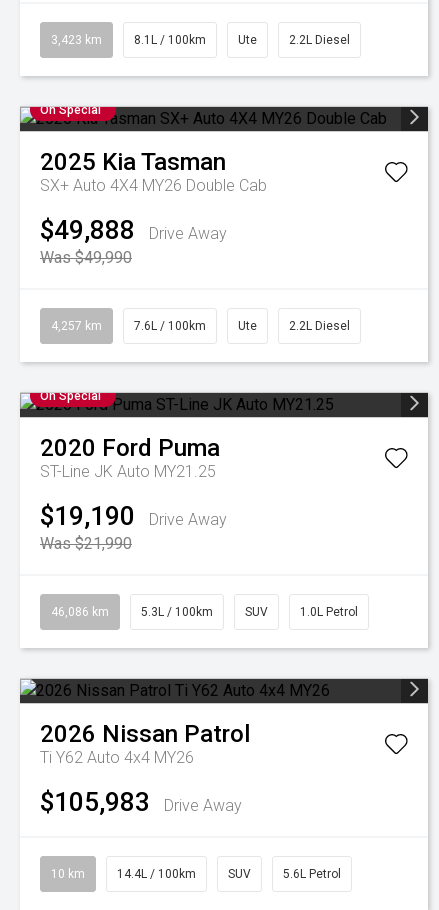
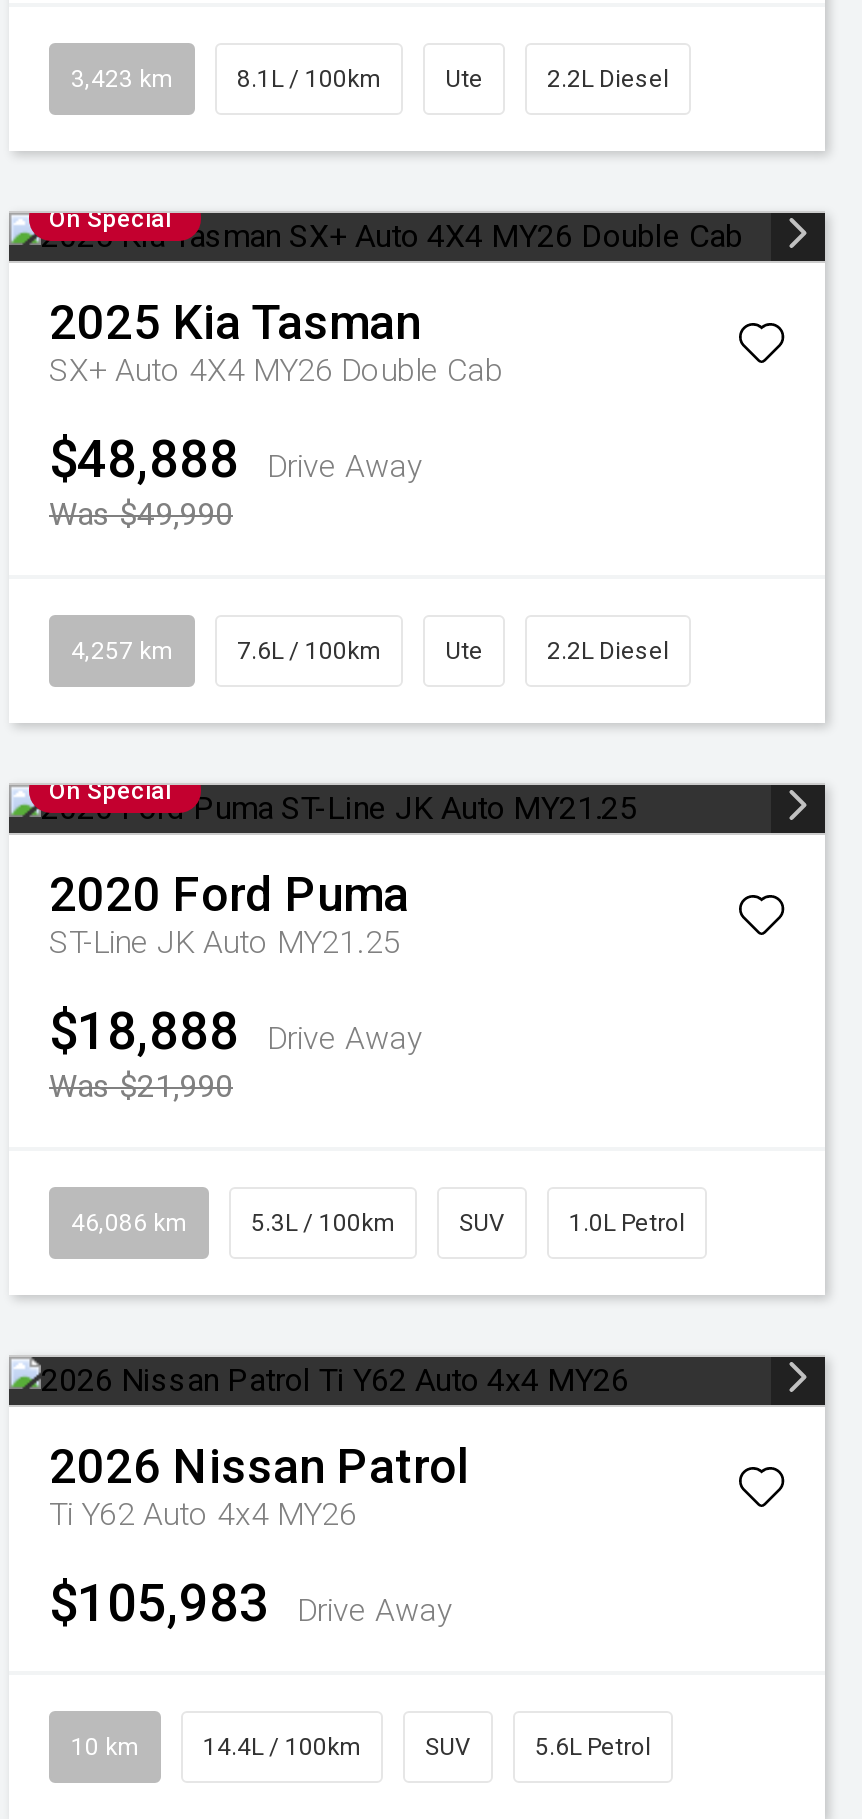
- $49,888 Drive Away
+ $48,888 Drive Away

- $19,190 Drive Away
+ $18,888 Drive Away
